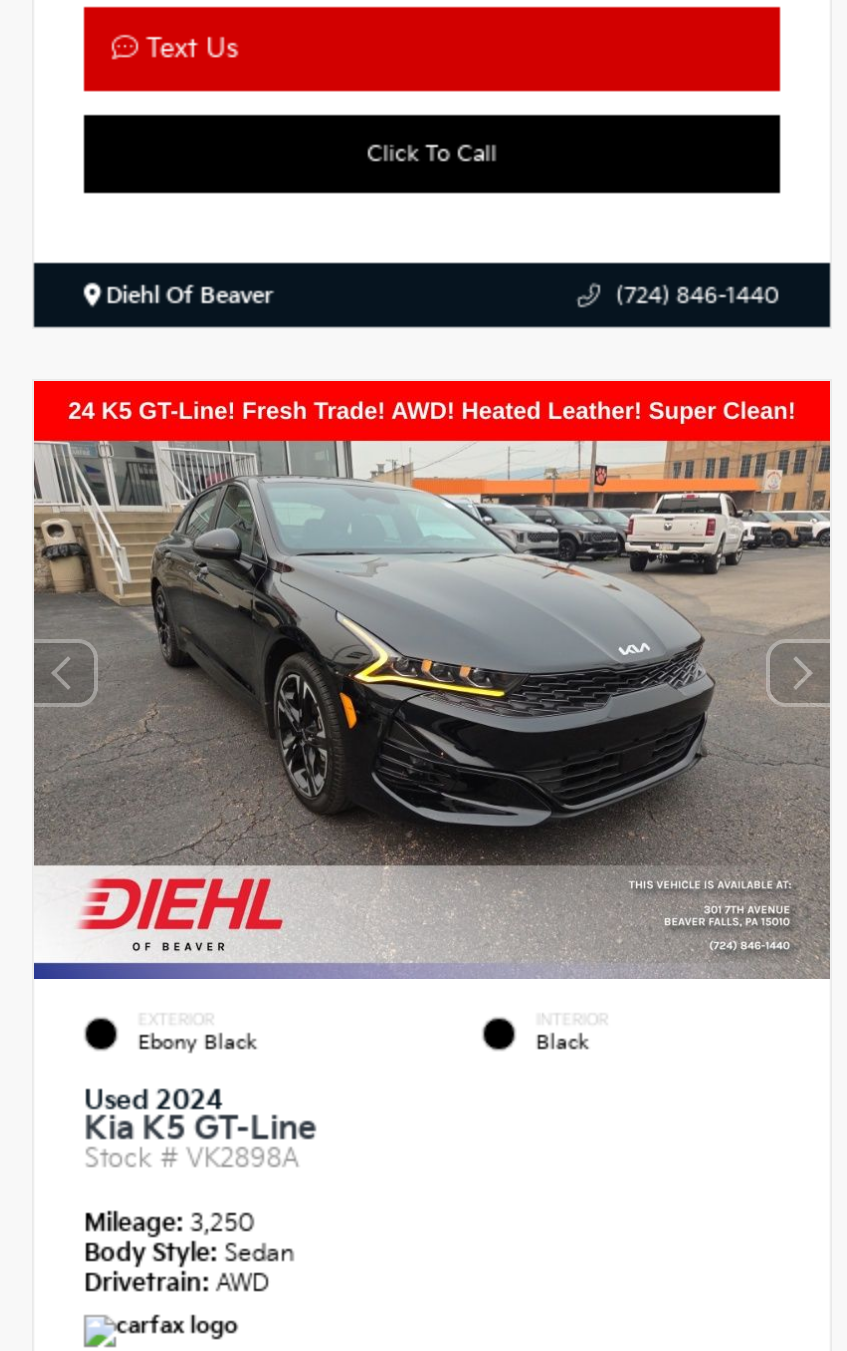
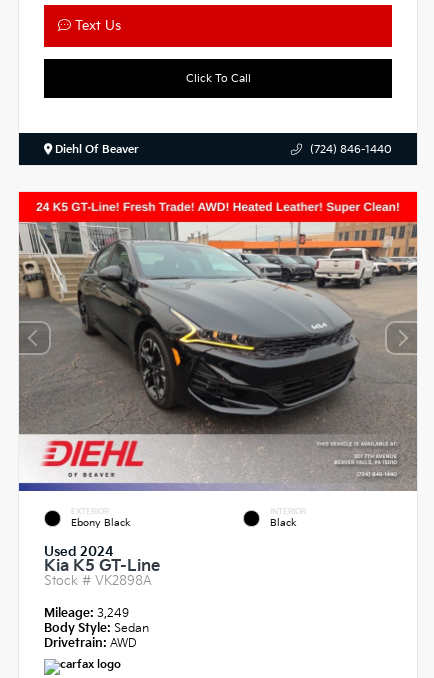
- Mileage: 3,250
+ Mileage: 3,249
